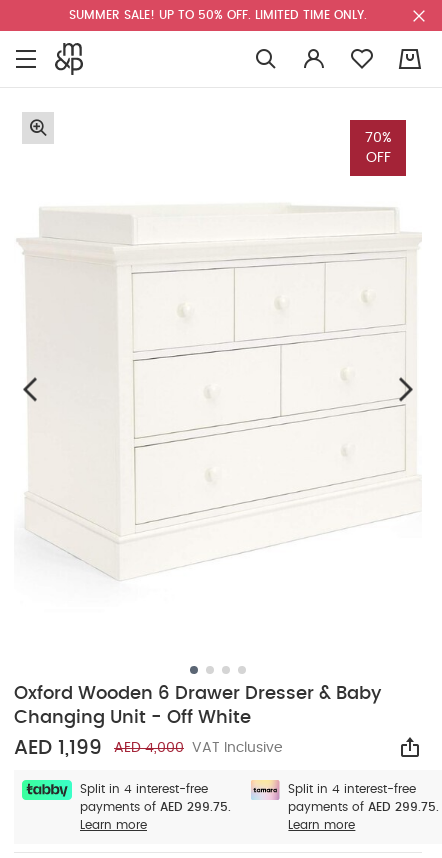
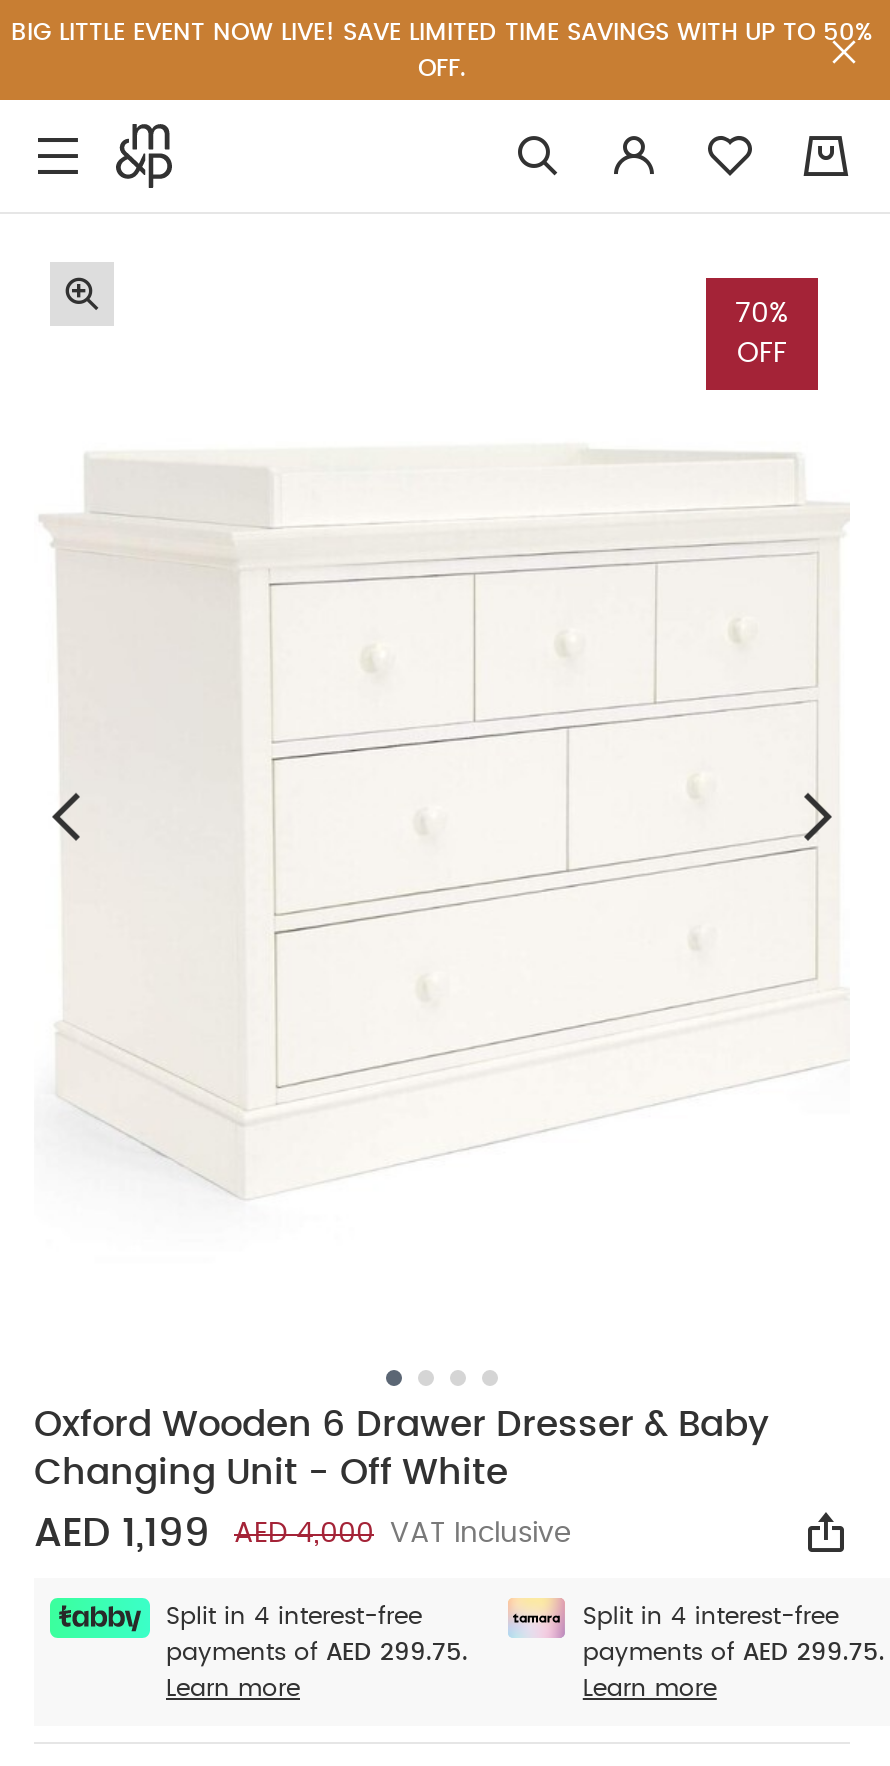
- SUMMER SALE! UP TO 50% OFF. LIMITED TIME ONLY.
+ BIG LITTLE EVENT NOW LIVE! SAVE LIMITED TIME SAVINGS WITH UP TO 50%
+ OFF.
